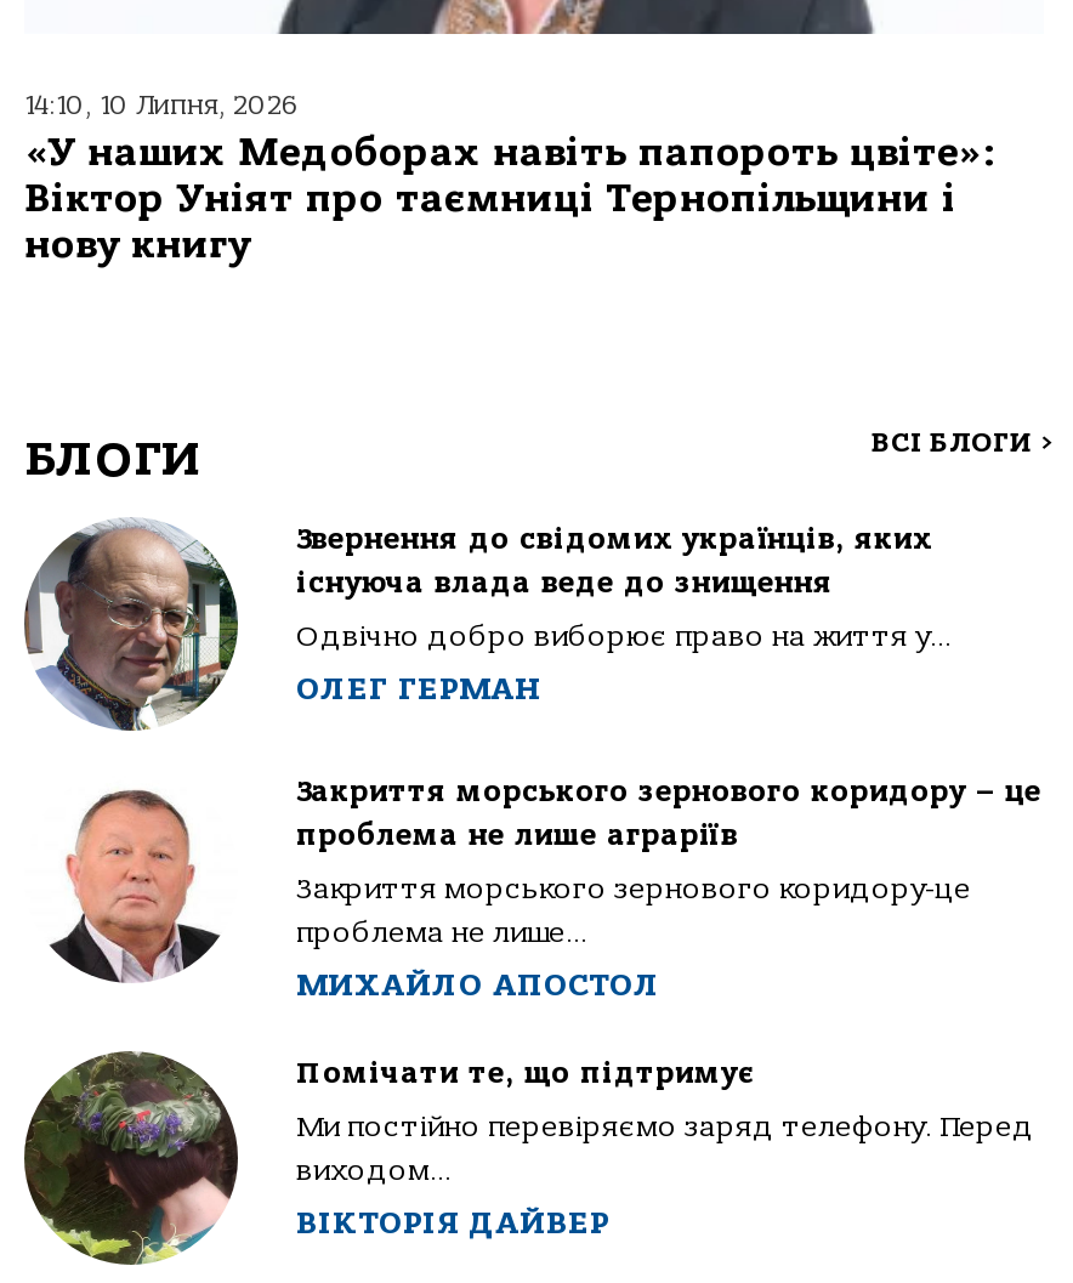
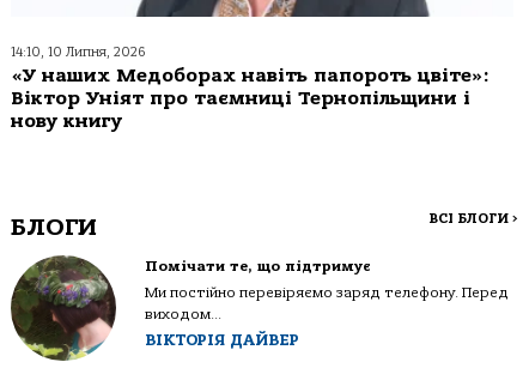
- [image]
- Звернення до свідомих українців, яких
- існуюча влада веде до знищення
- Одвічно добро виборює право на життя у...
- ОЛЕГ ГЕРМАН
- Закриття морського зернового коридору – це
- проблема не лише аграріїв
- Закриття морського зернового коридору-це
- проблема не лише...
- МИХАЙЛО АПОСТОЛ

- [image]
